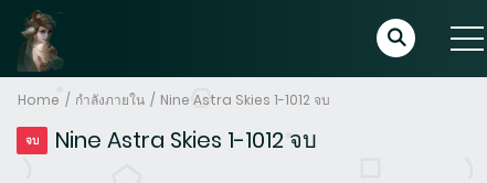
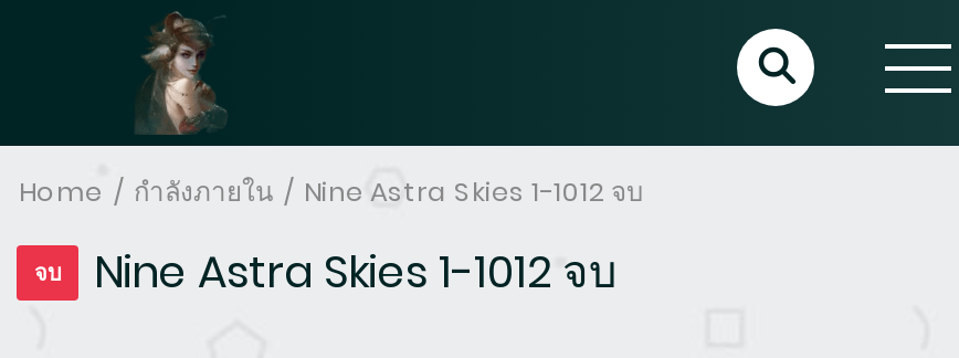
+ [image]

- [image]
